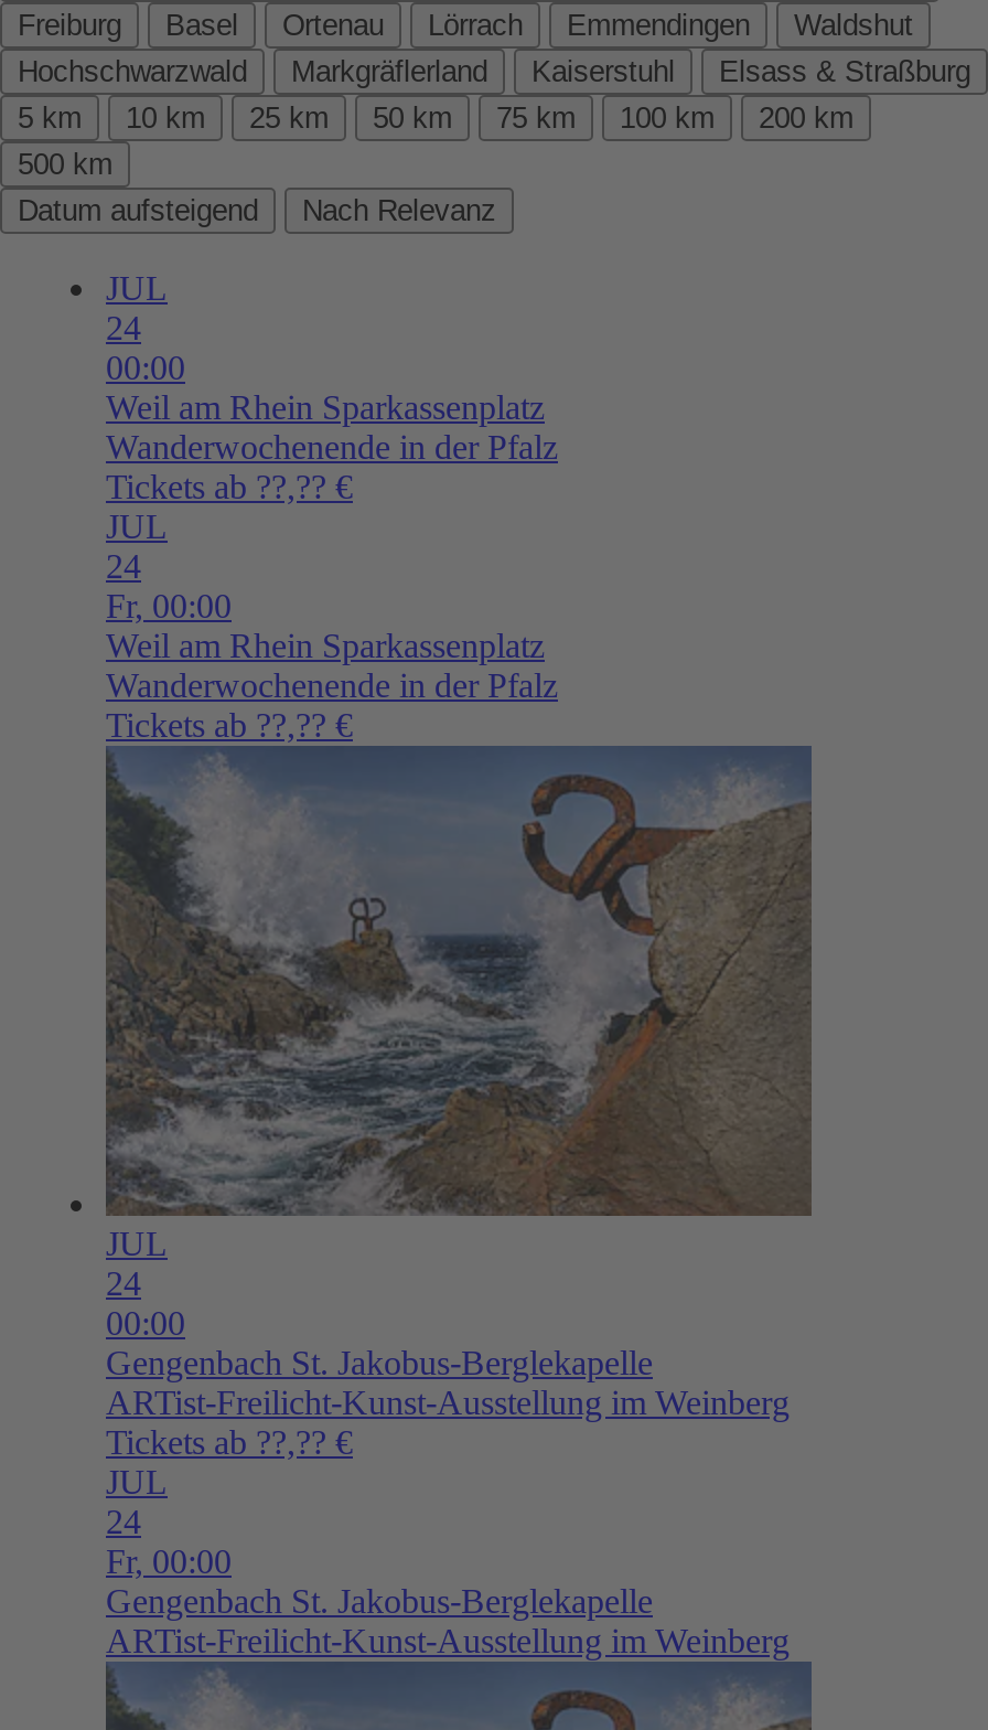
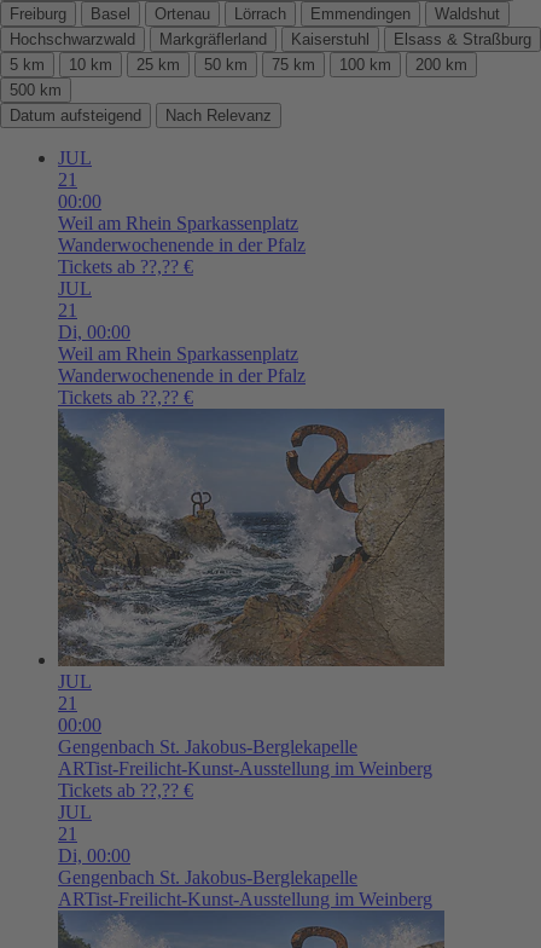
- 24
+ 21

- 24
- Fr, 00:00
+ 21
+ Di, 00:00

- 24
+ 21

- 24
- Fr, 00:00
+ 21
+ Di, 00:00
